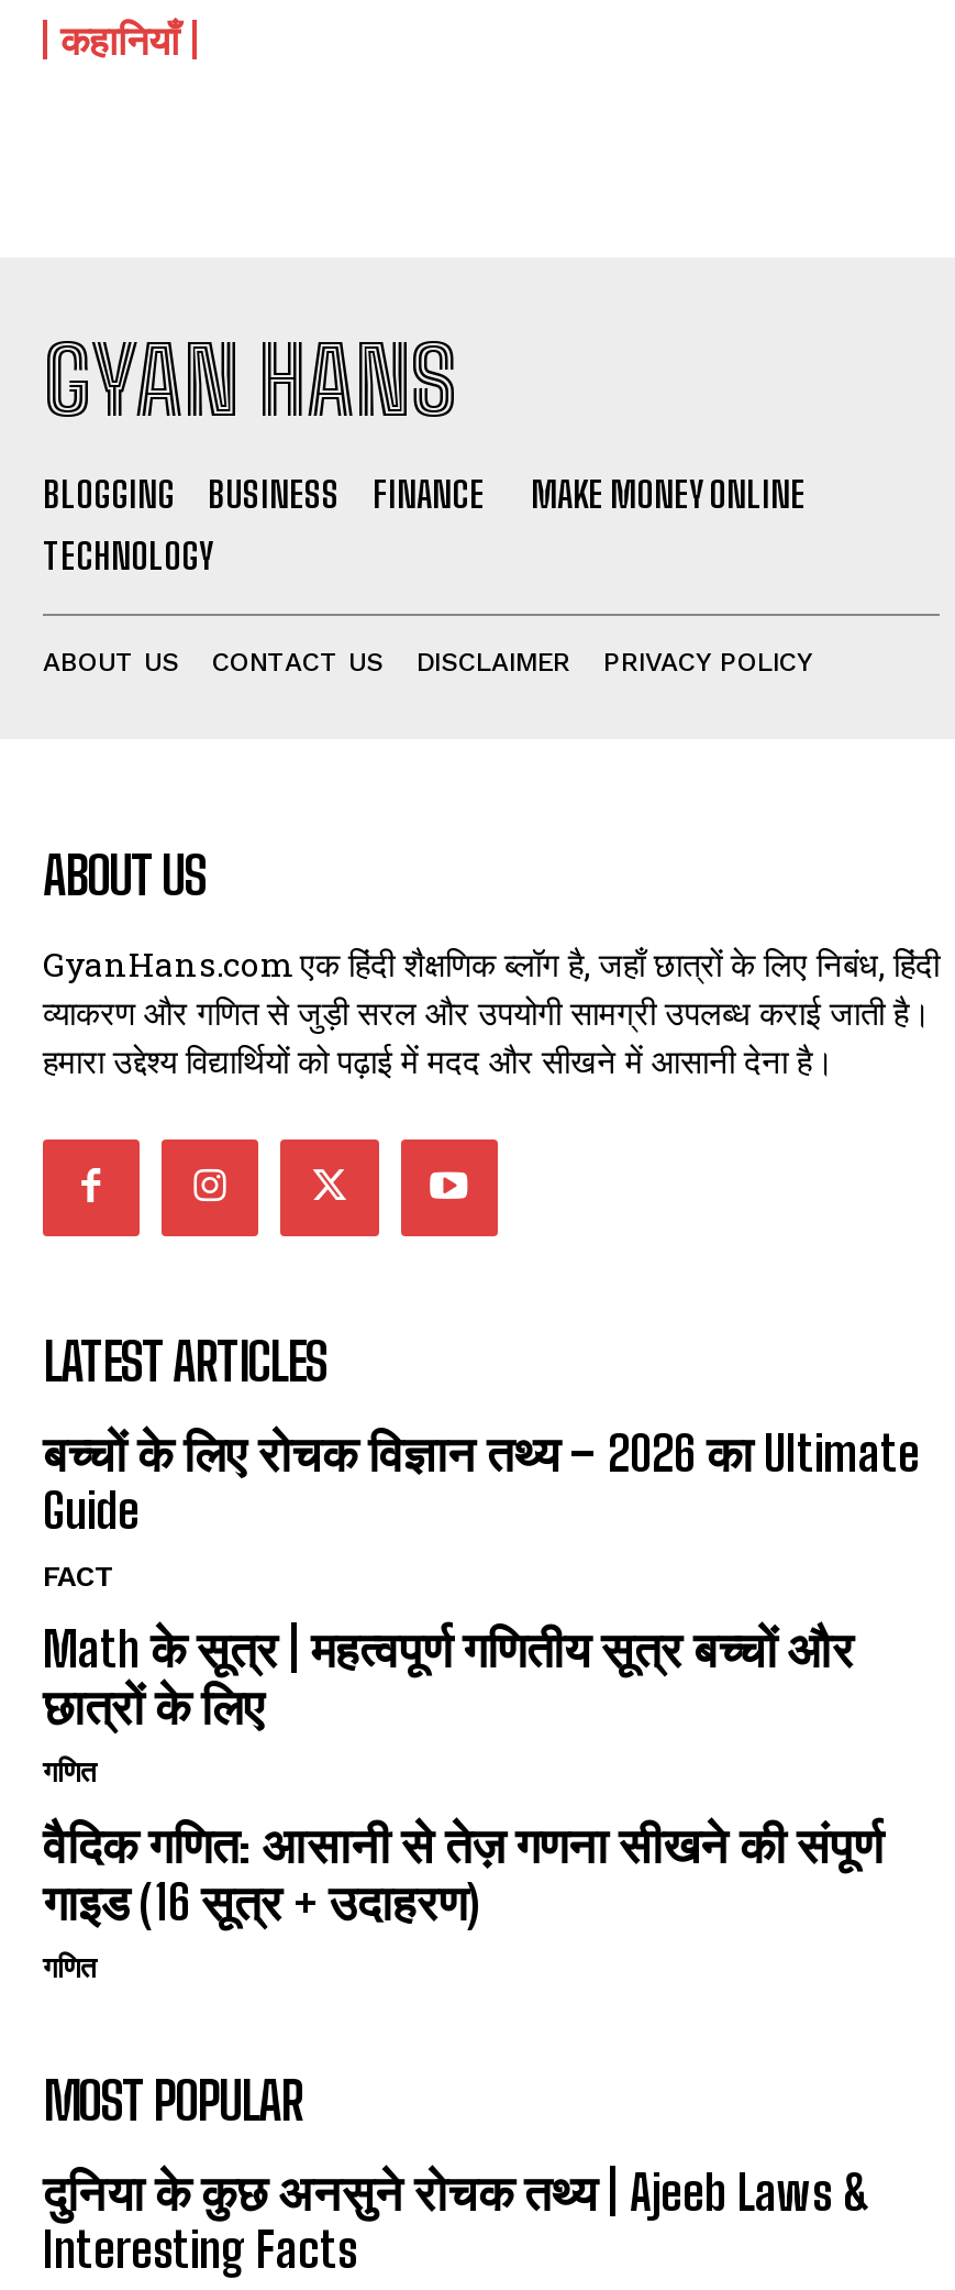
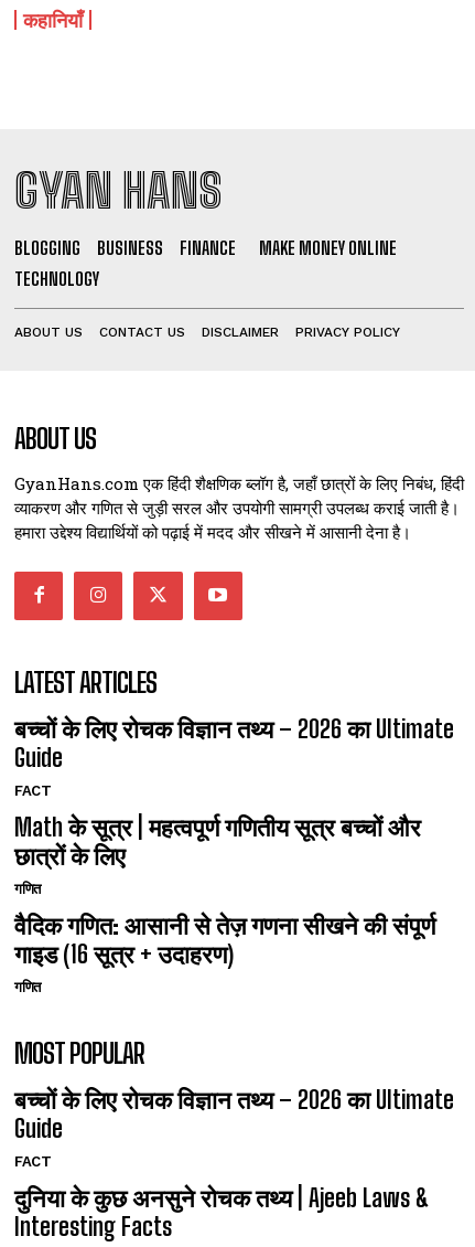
+ बच्चों के लिए रोचक विज्ञान तथ्य – 2026 का Ultimate
+ Guide
+ FACT
